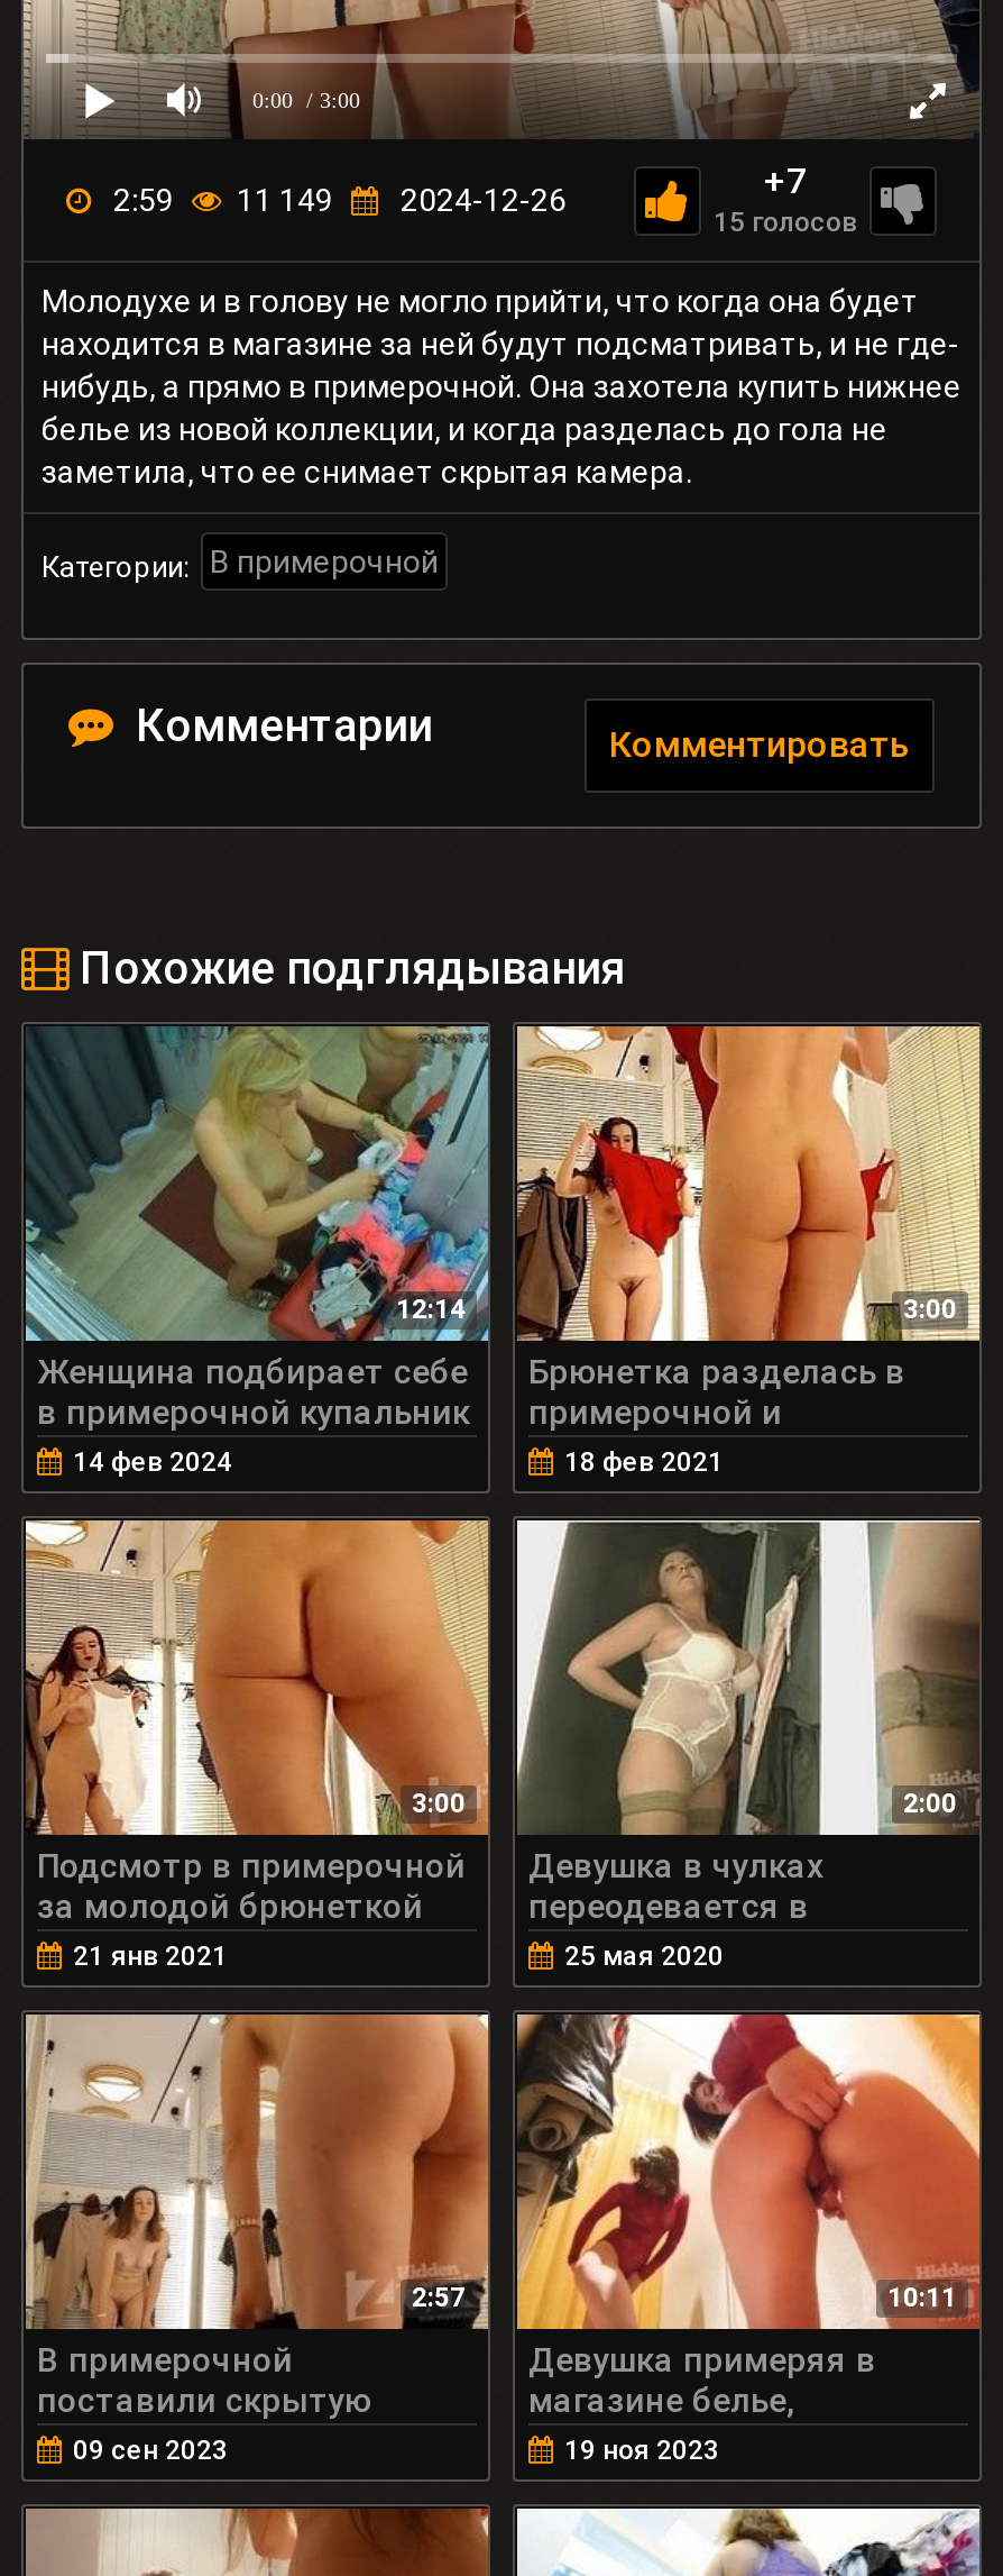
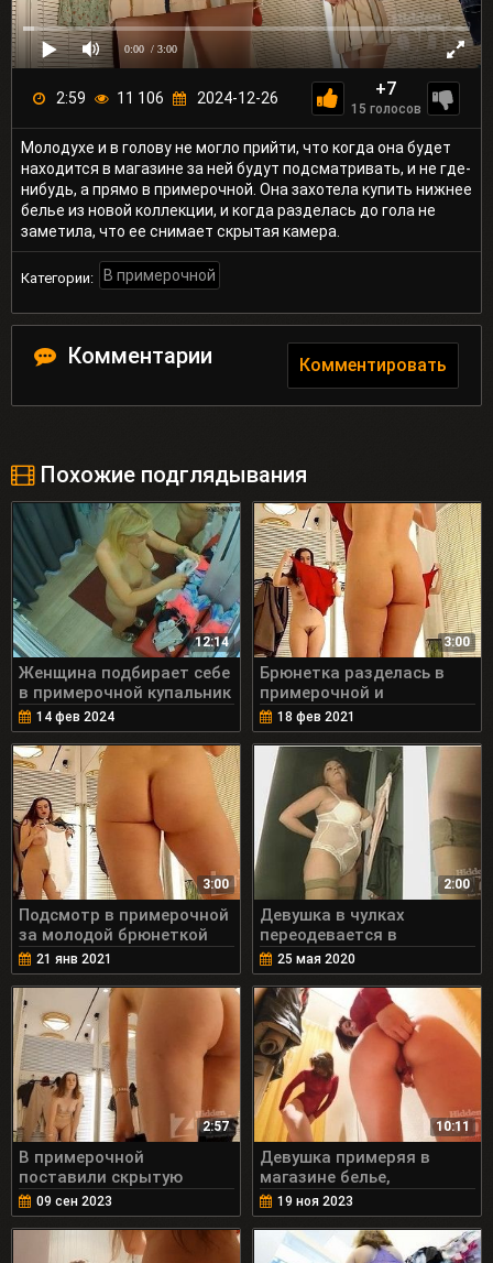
- 2:59 11 149 2024-12-26
+ 2:59 11 106 2024-12-26
